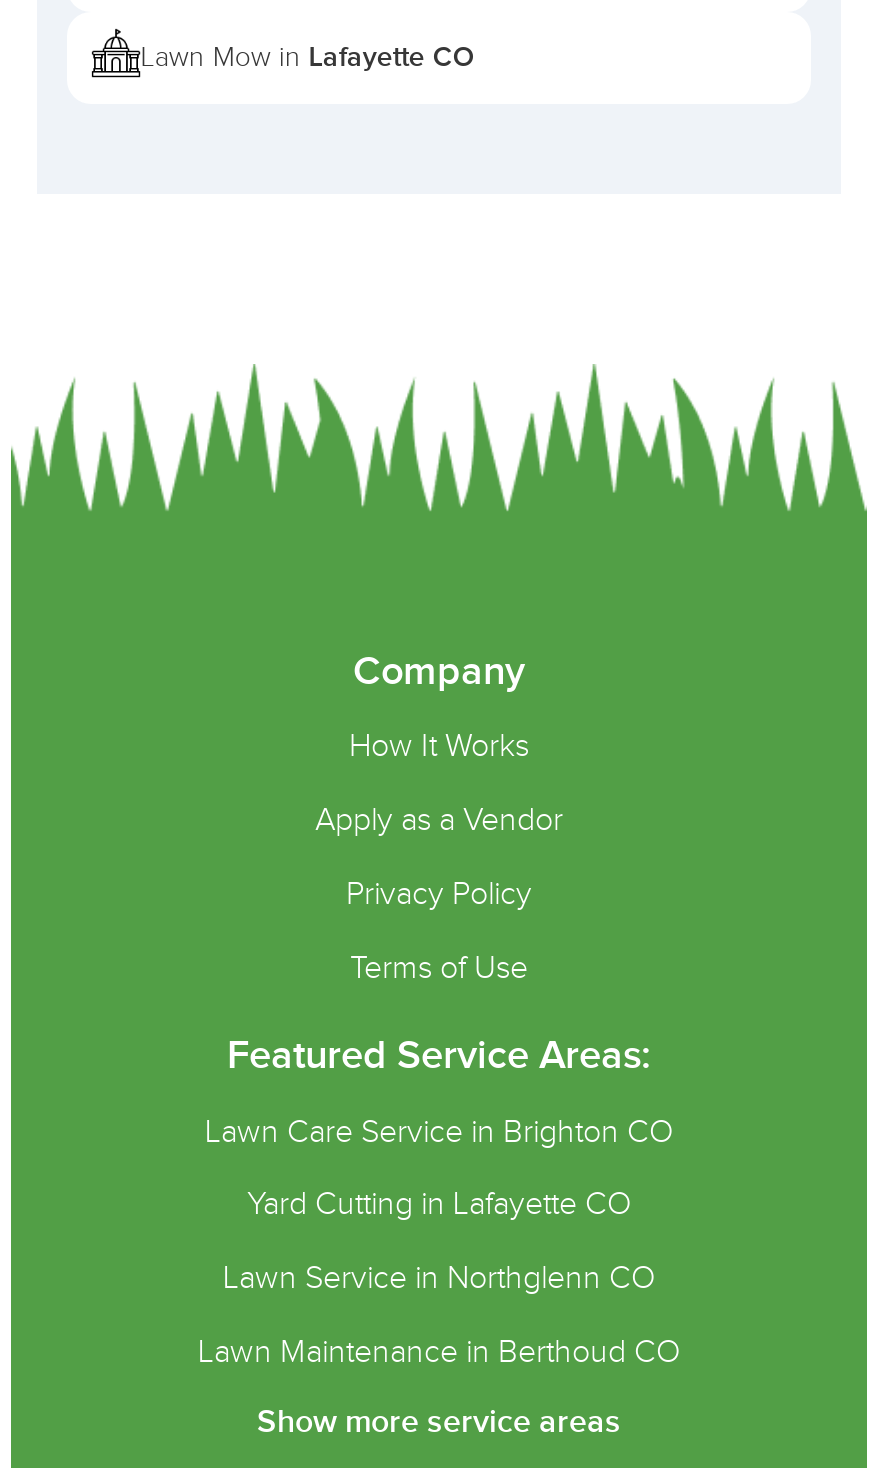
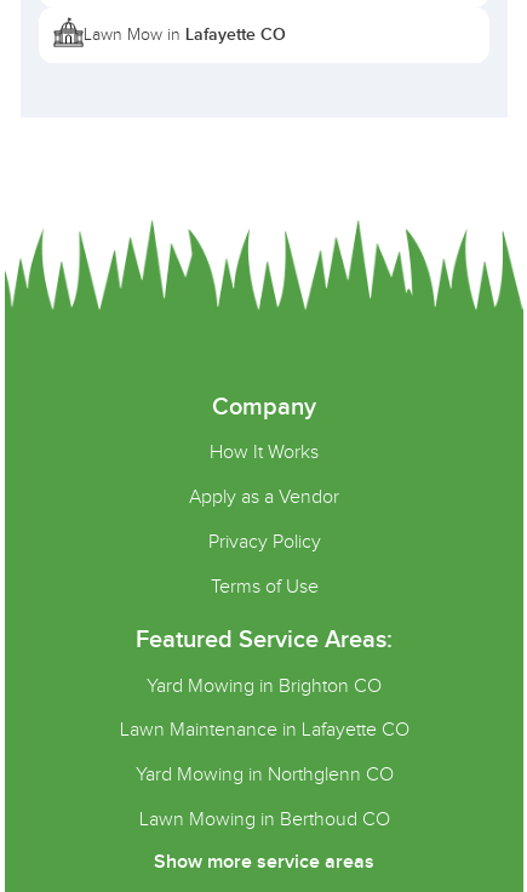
- Lawn Care Service in Brighton CO
+ Yard Mowing in Brighton CO

- Yard Cutting in Lafayette CO
+ Lawn Maintenance in Lafayette CO

- Lawn Service in Northglenn CO
+ Yard Mowing in Northglenn CO

- Lawn Maintenance in Berthoud CO
+ Lawn Mowing in Berthoud CO
